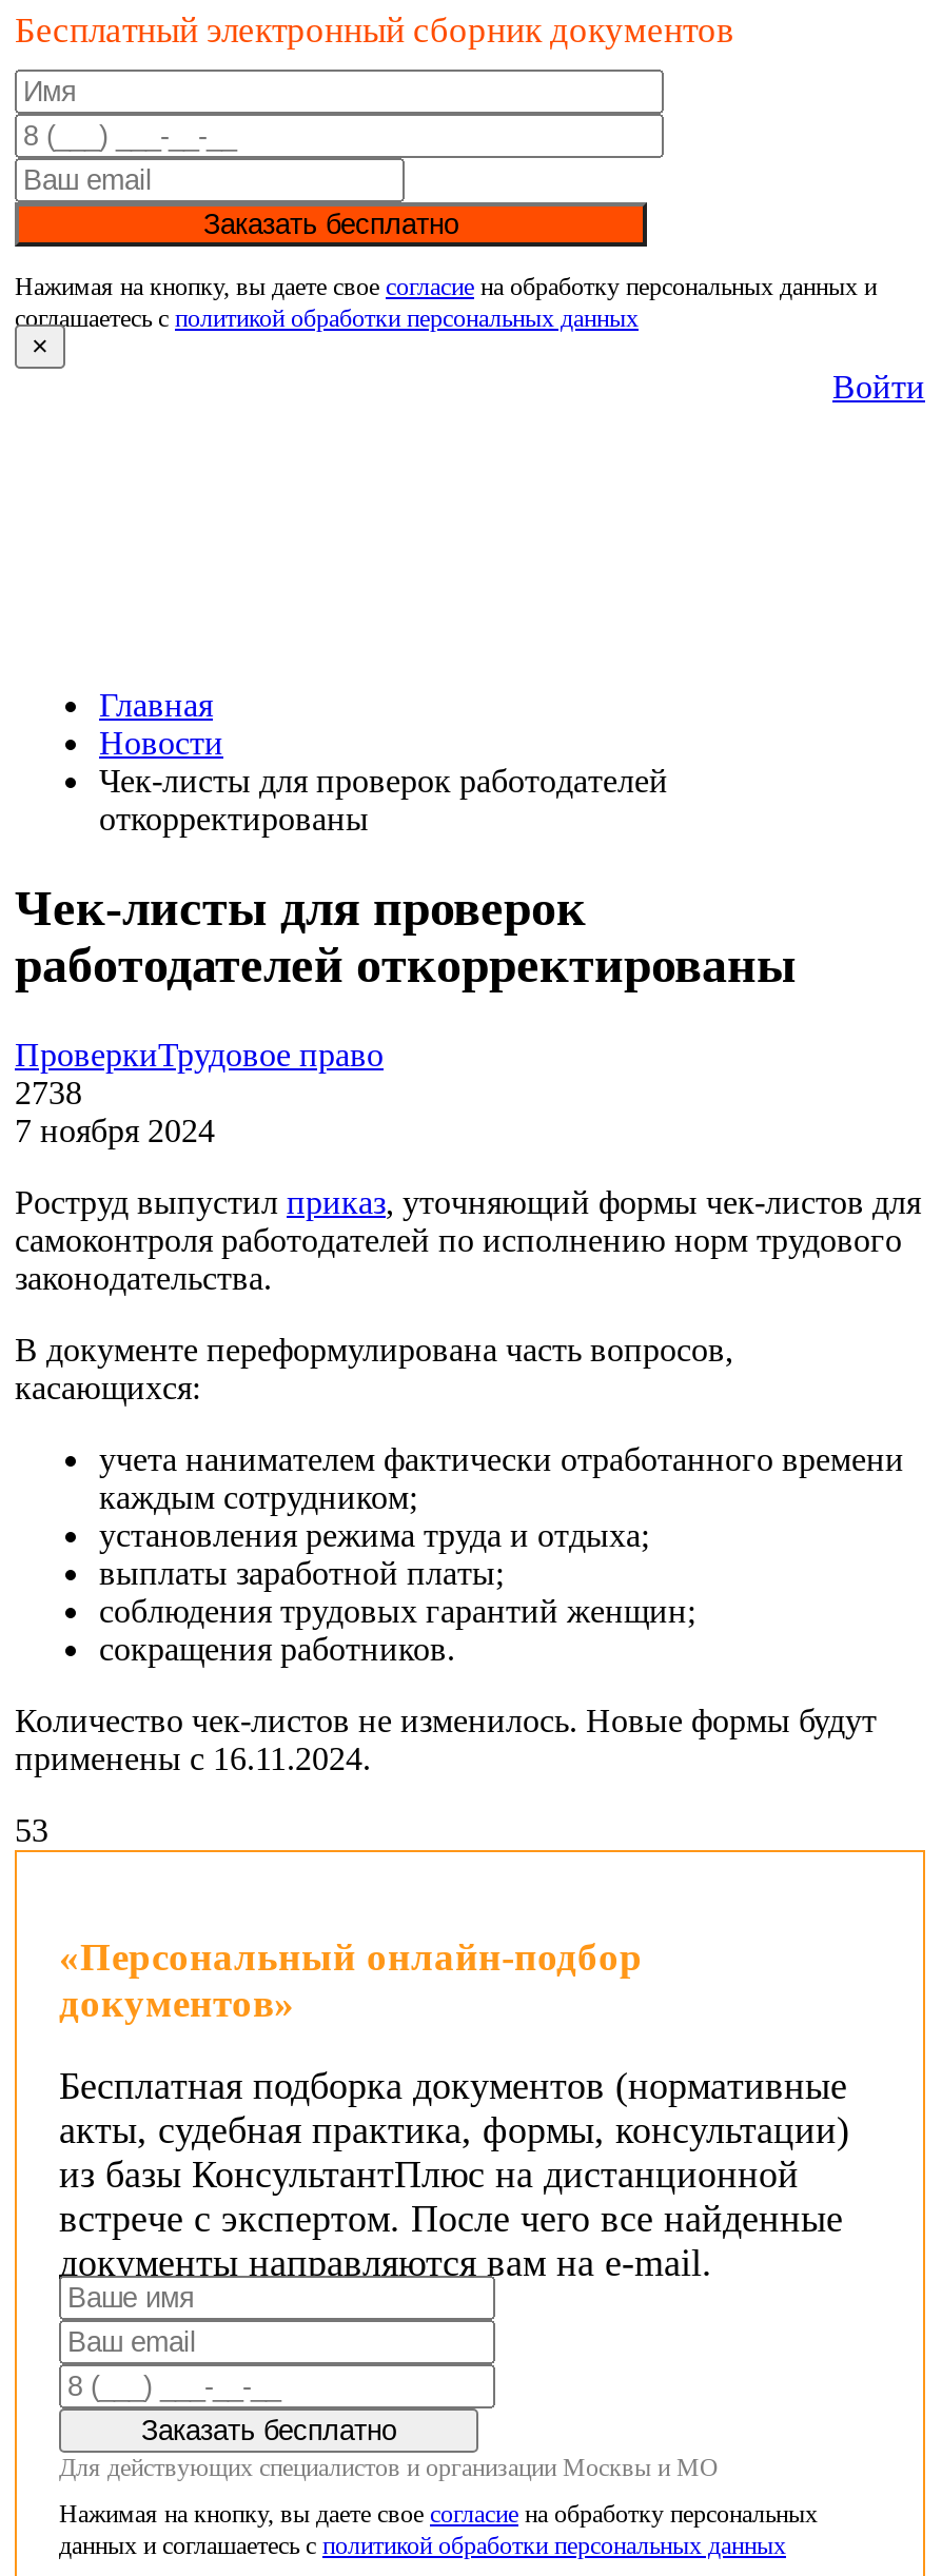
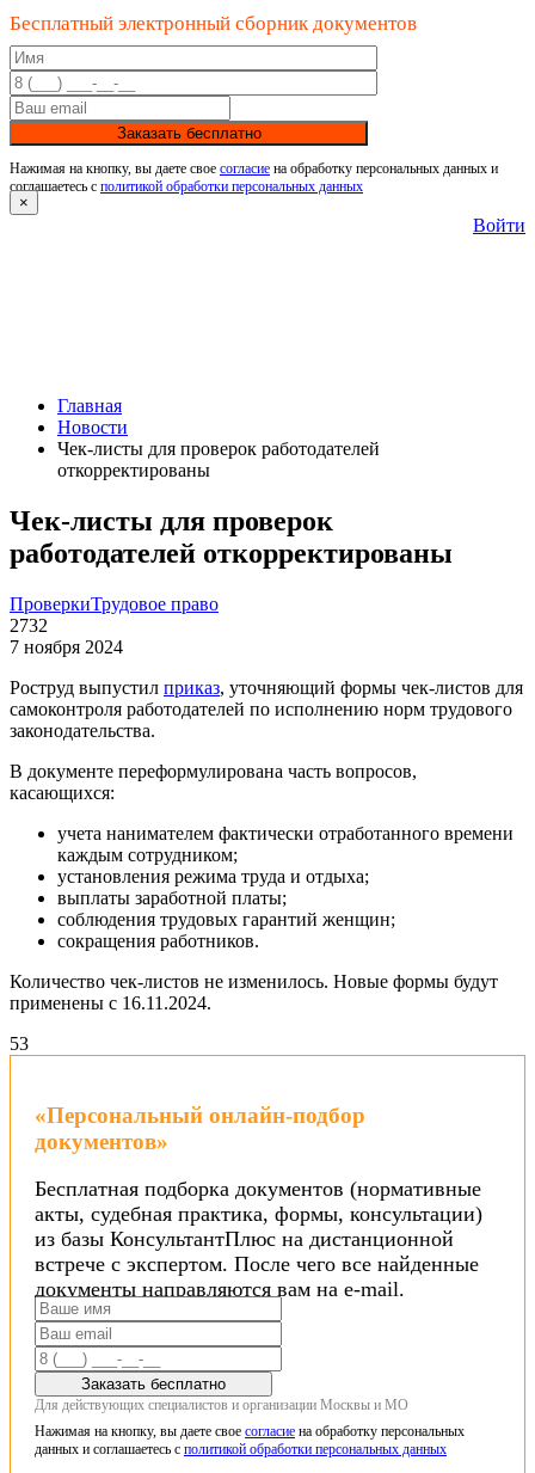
- 2738
+ 2732
